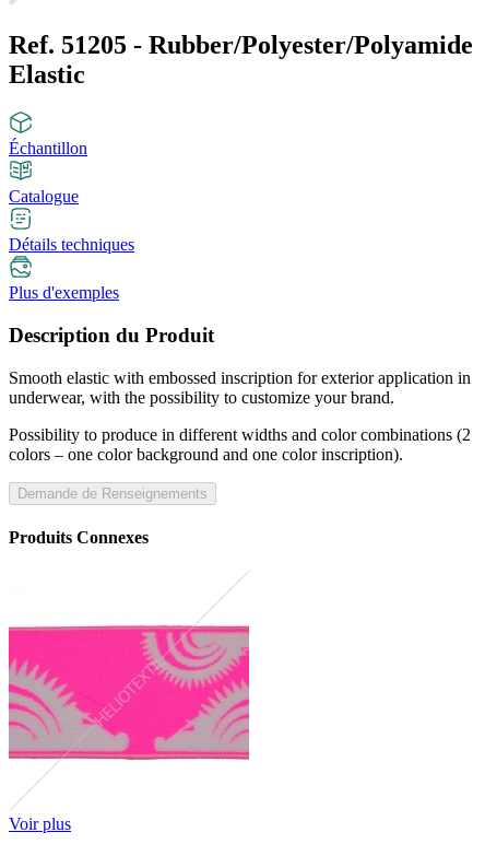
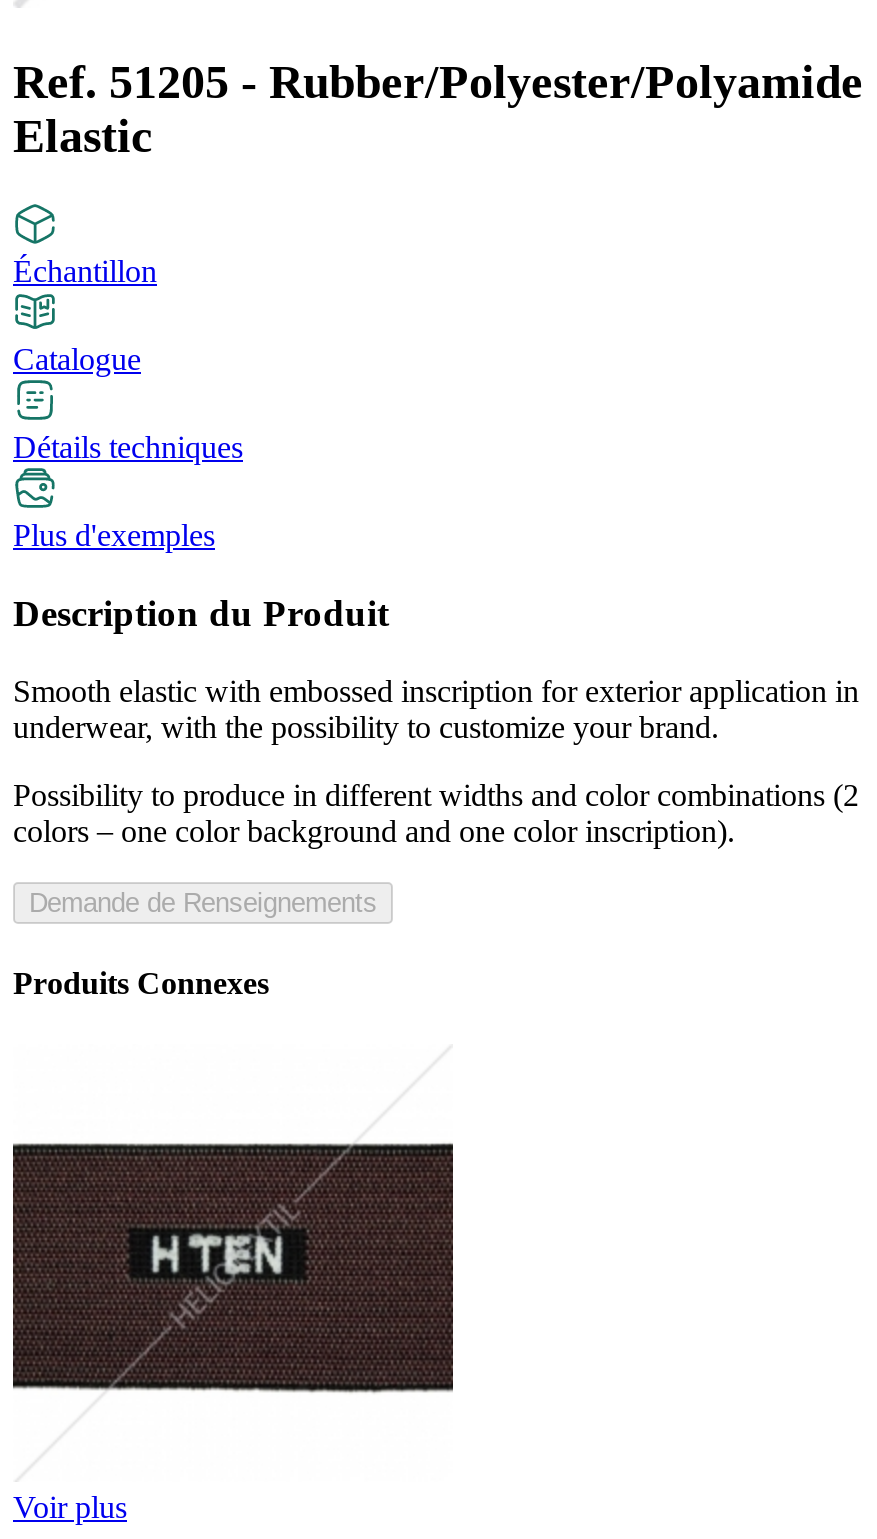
- [image]
+ [image]
